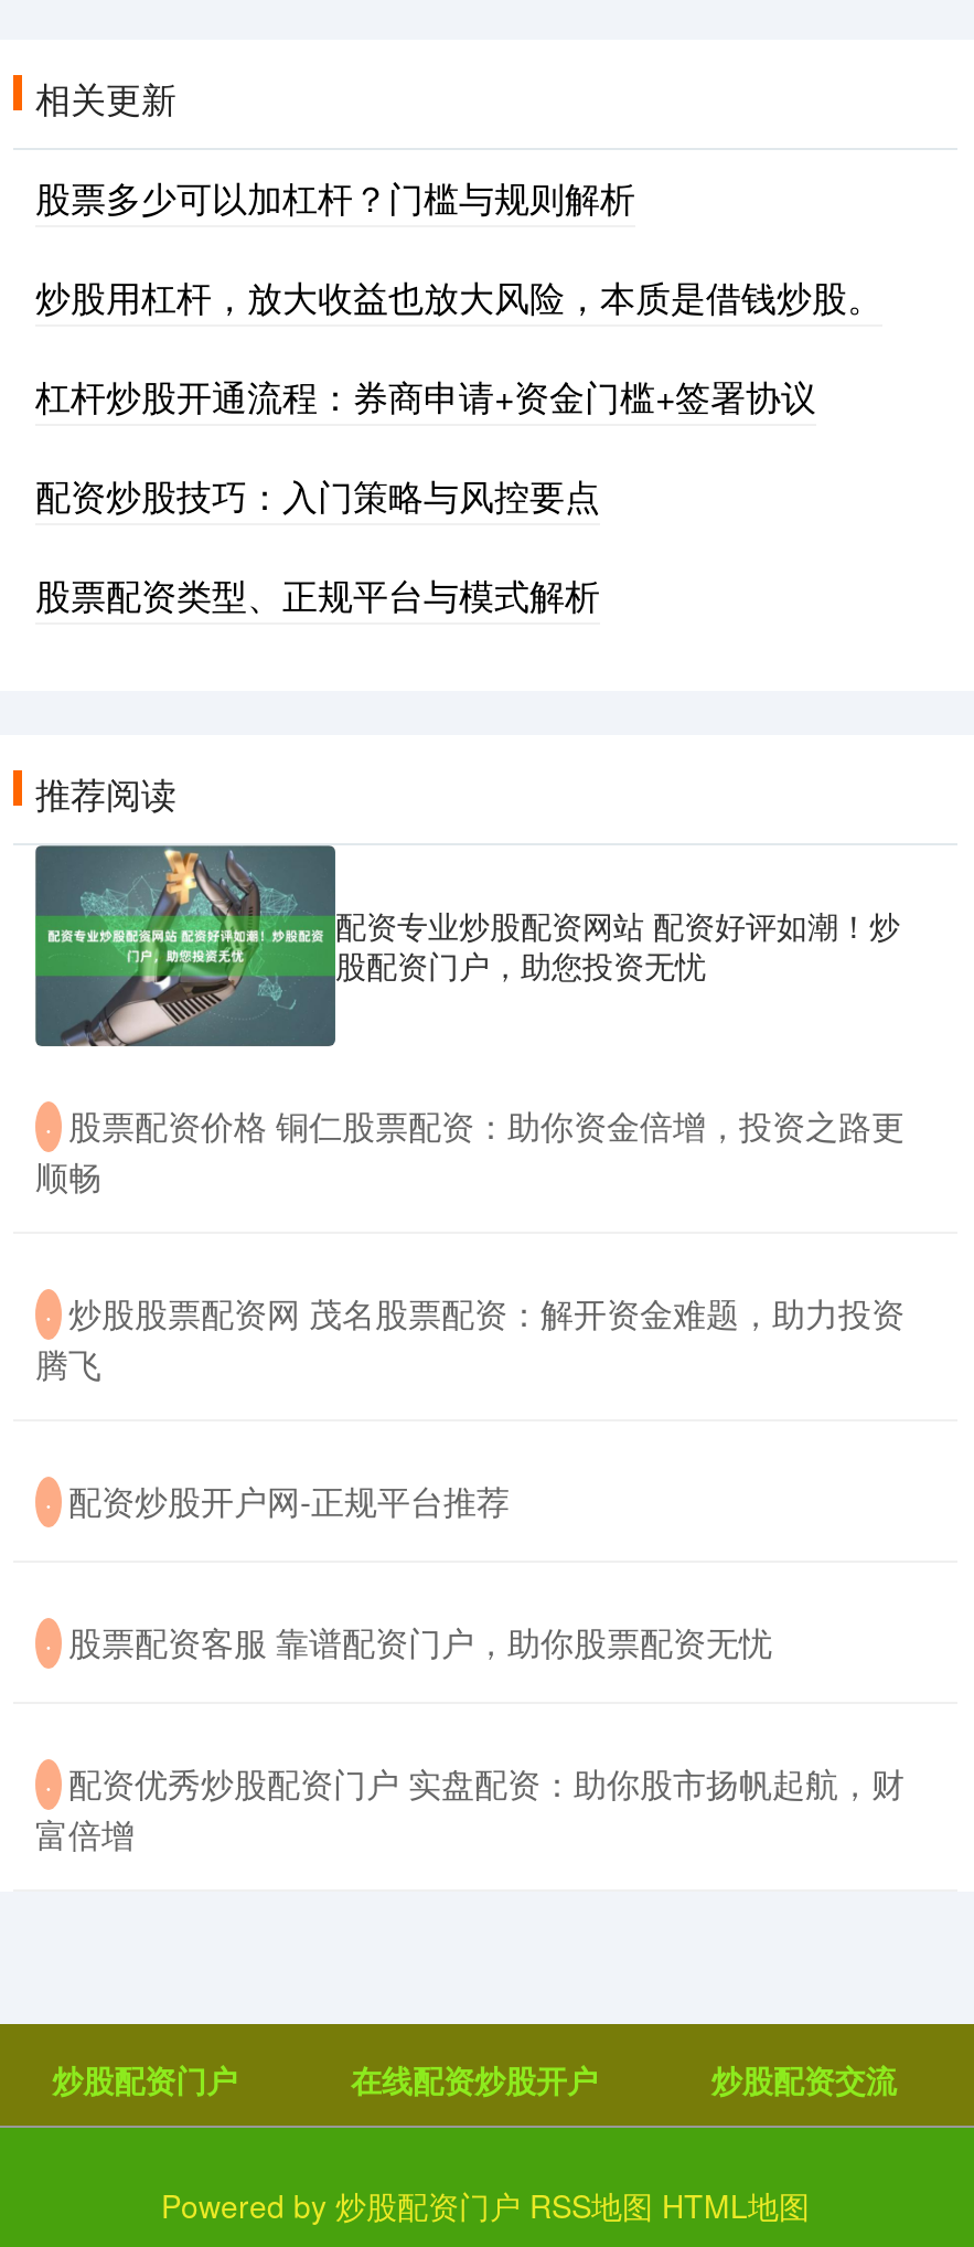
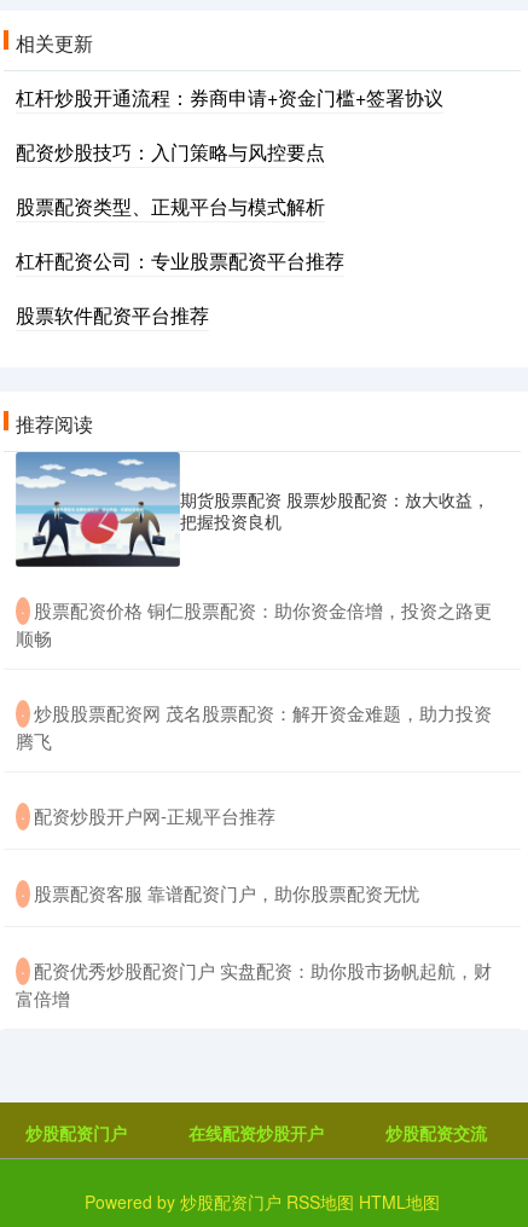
- 股票多少可以加杠杆？门槛与规则解析
- 炒股用杠杆，放大收益也放大风险，本质是借钱炒股。

moved up: 杠杆炒股开通流程：券商申请+资金门槛+签署协议 | 配资炒股技巧：入门策略与风控要点 | 股票配资类型、正规平台与模式解析

+ 杠杆配资公司：专业股票配资平台推荐
+ 股票软件配资平台推荐

- [image]
- 配资专业炒股配资网站 配资好评如潮！炒
- 股配资门户，助您投资无忧
+ [image]
+ 期货股票配资 股票炒股配资：放大收益，
+ 把握投资良机
